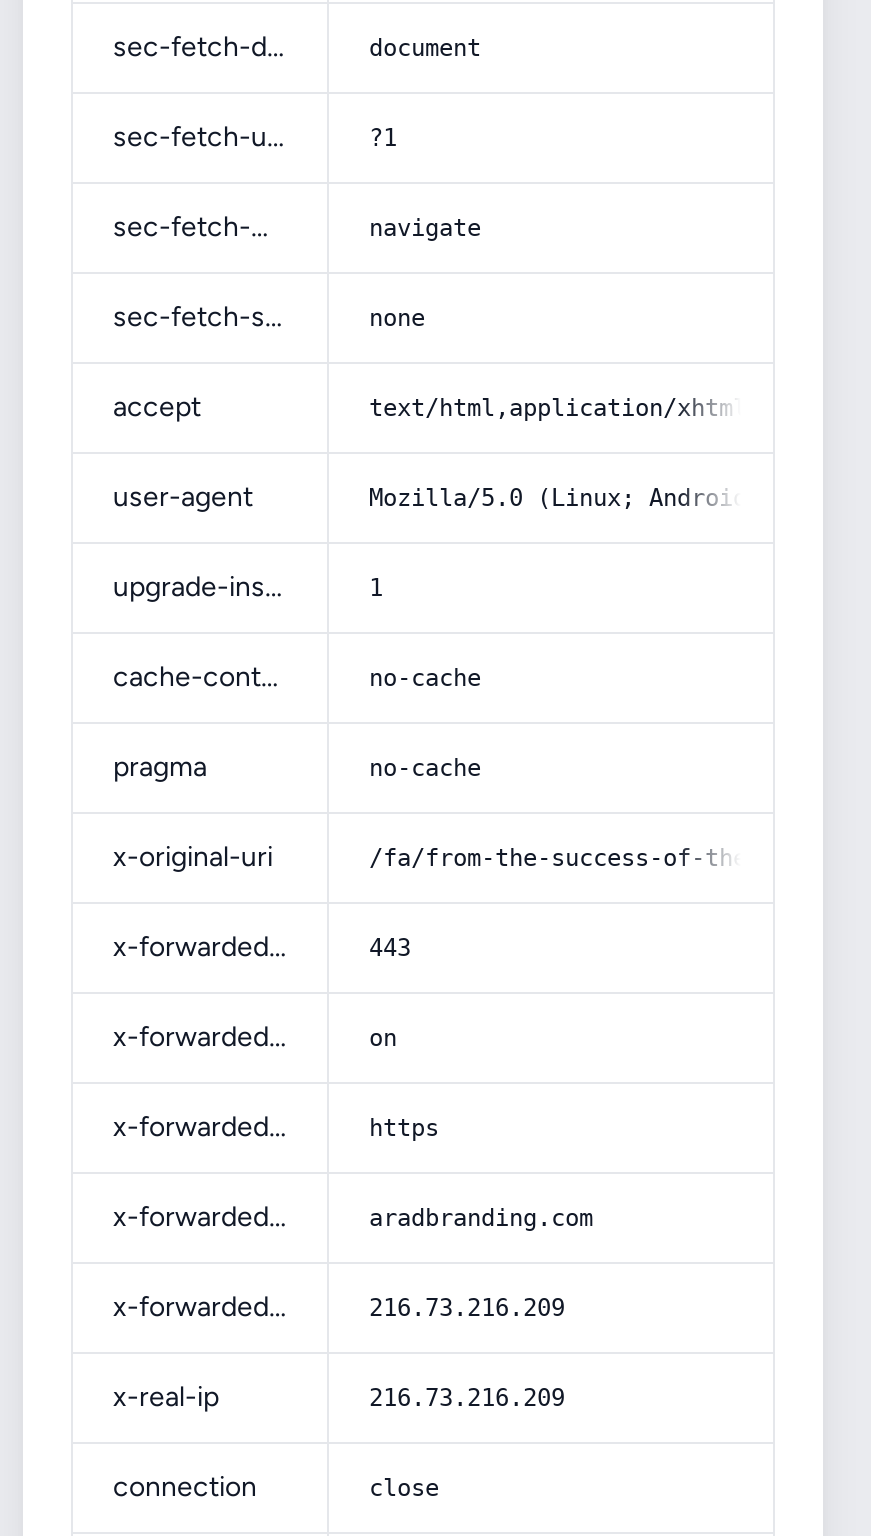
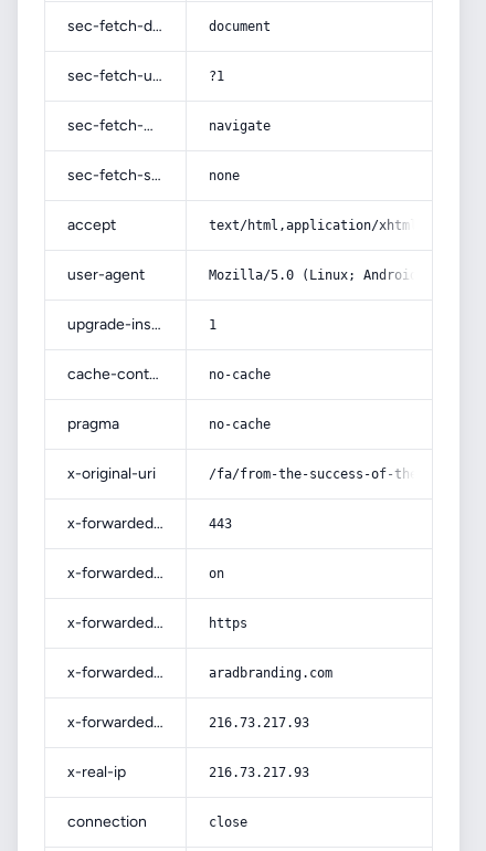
- 216.73.216.209
+ 216.73.217.93

- 216.73.216.209
+ 216.73.217.93
